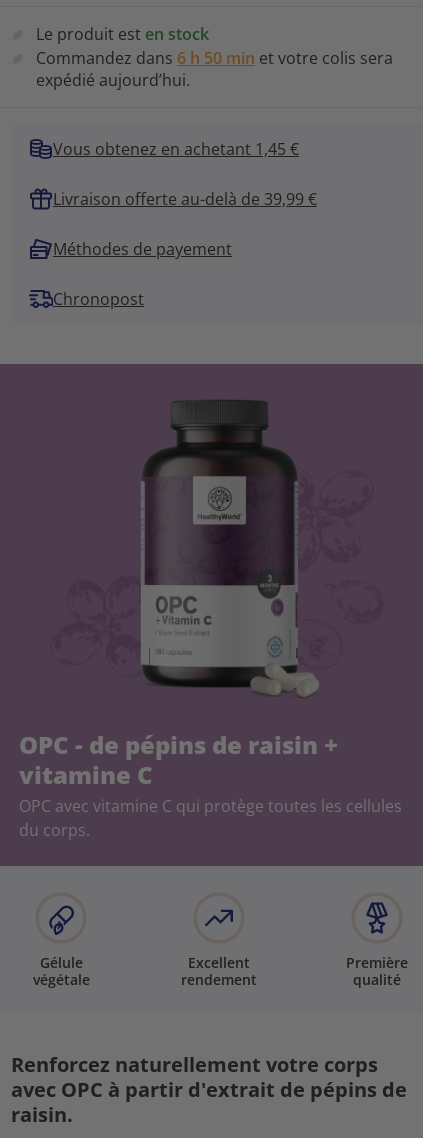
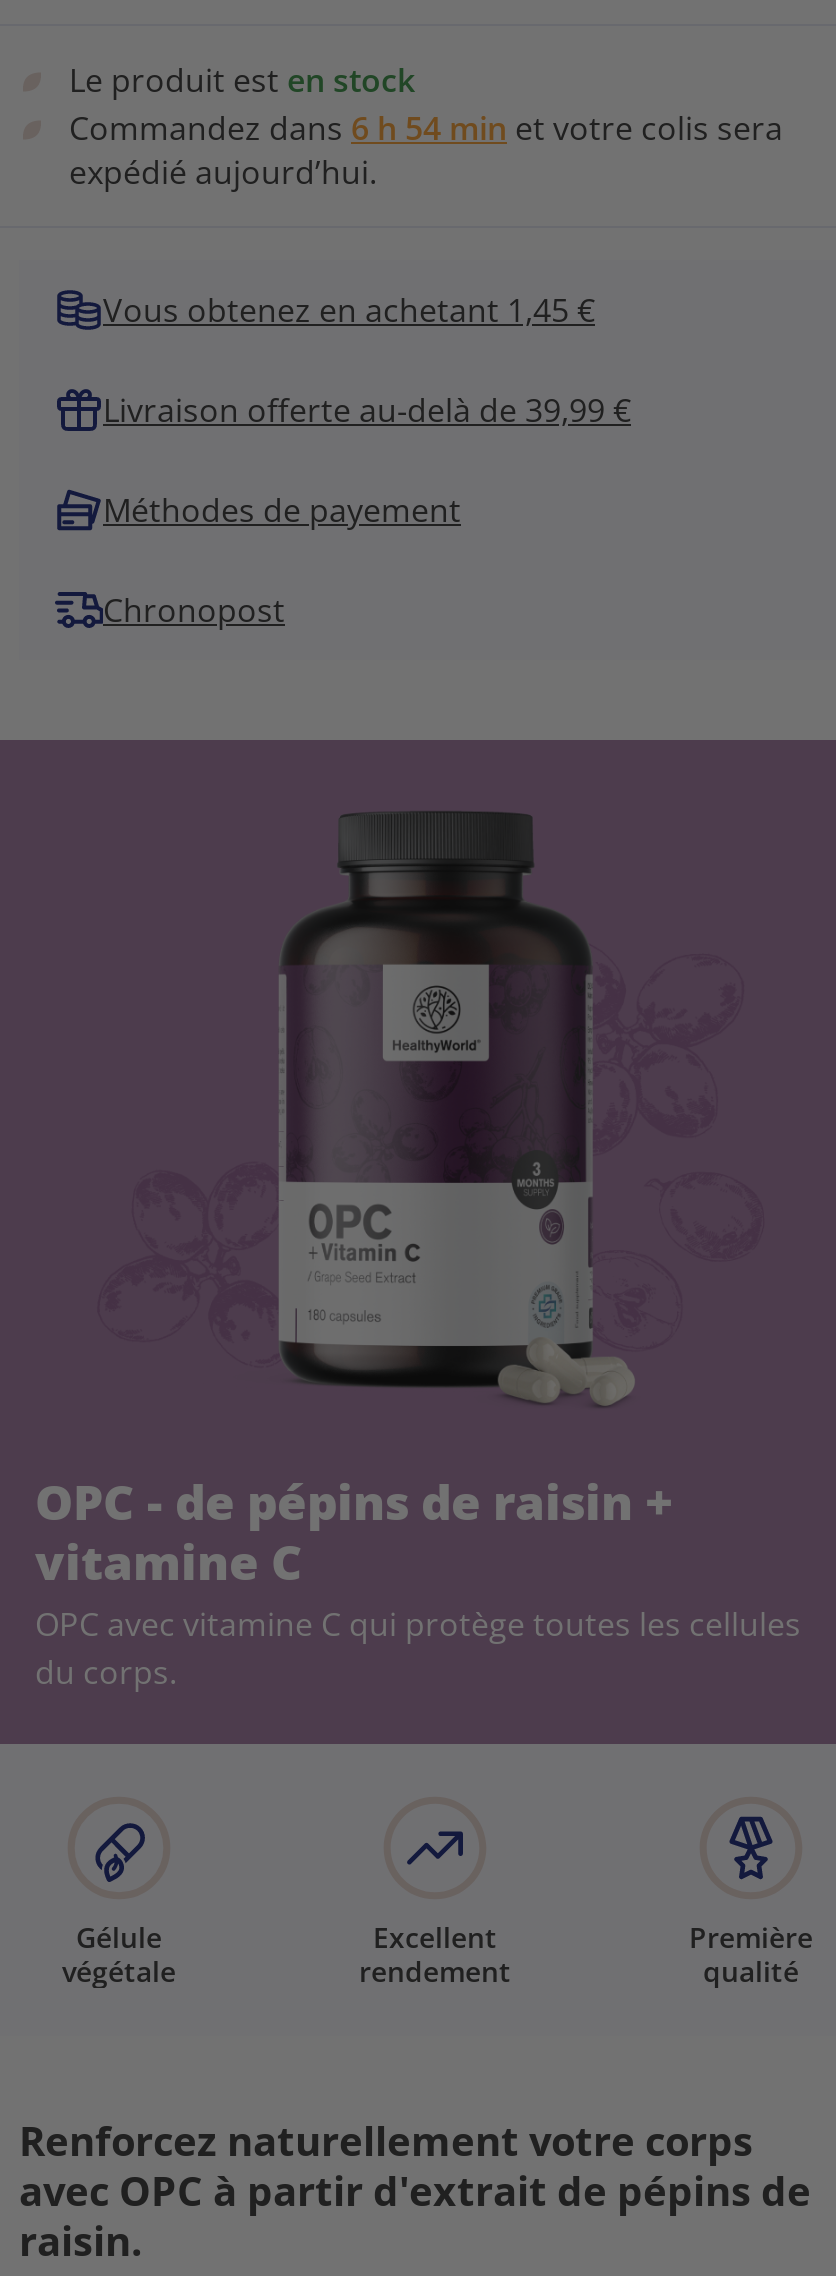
- Commandez dans 6 h 50 min et votre colis sera
+ Commandez dans 6 h 54 min et votre colis sera
